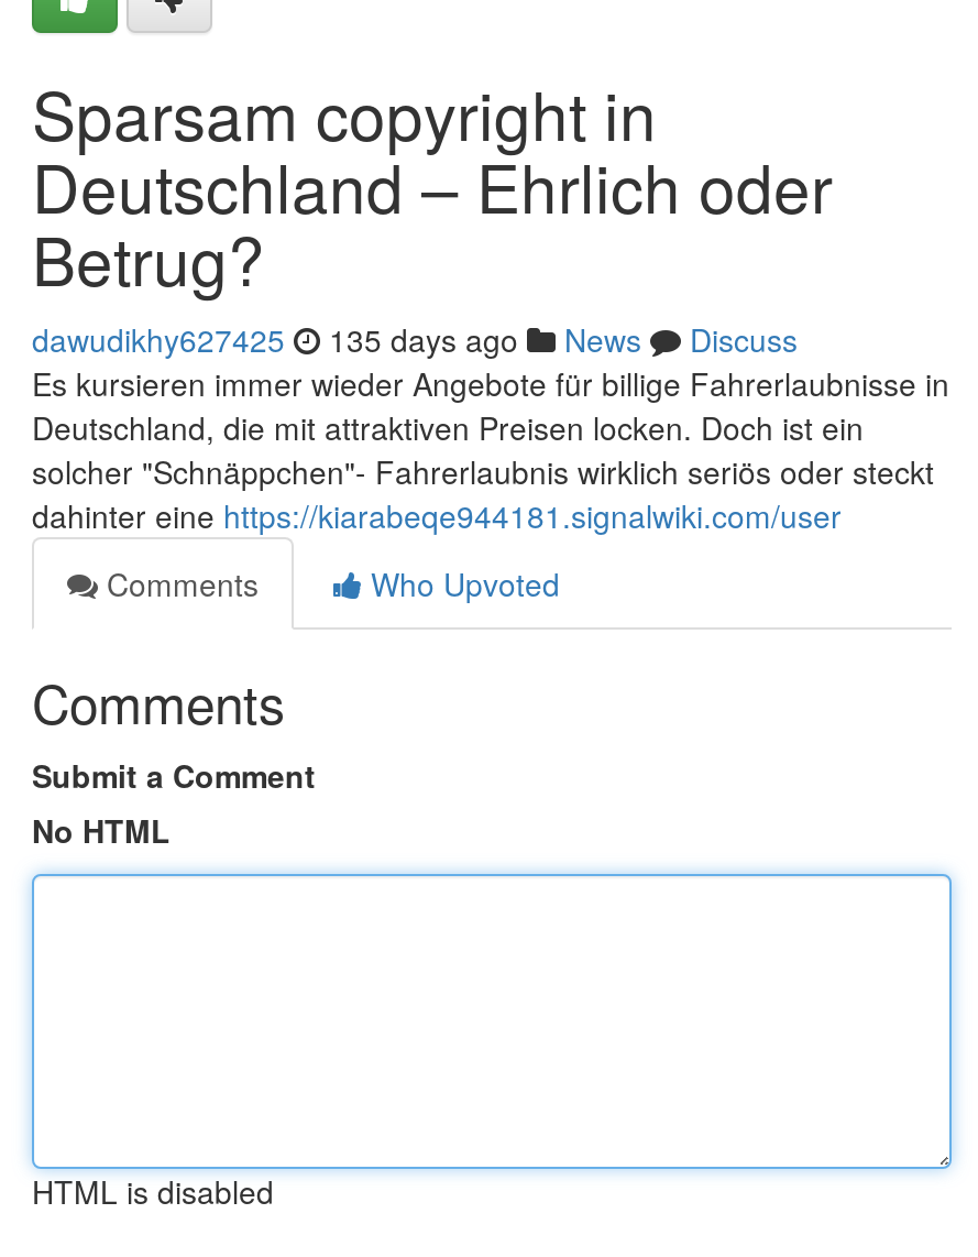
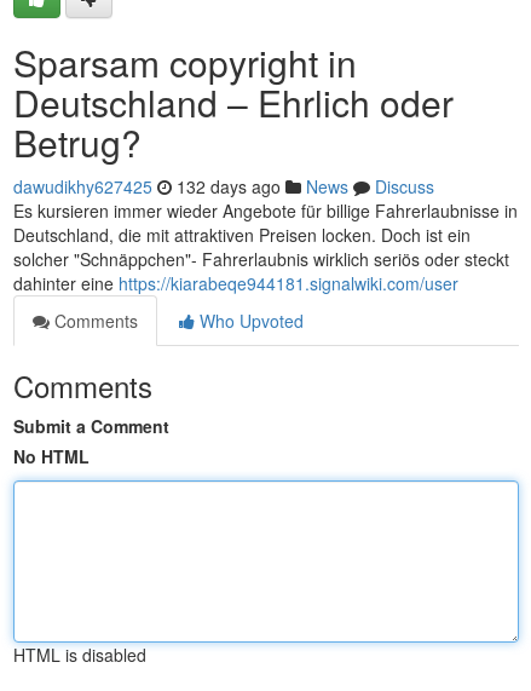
- dawudikhy627425 135 days ago News Discuss
+ dawudikhy627425 132 days ago News Discuss
